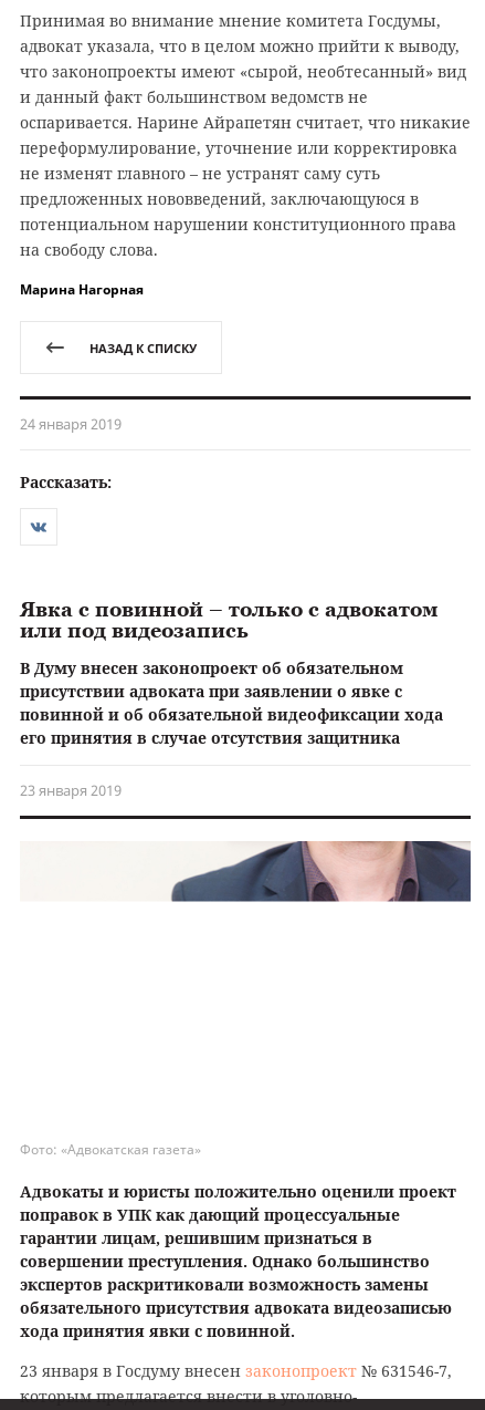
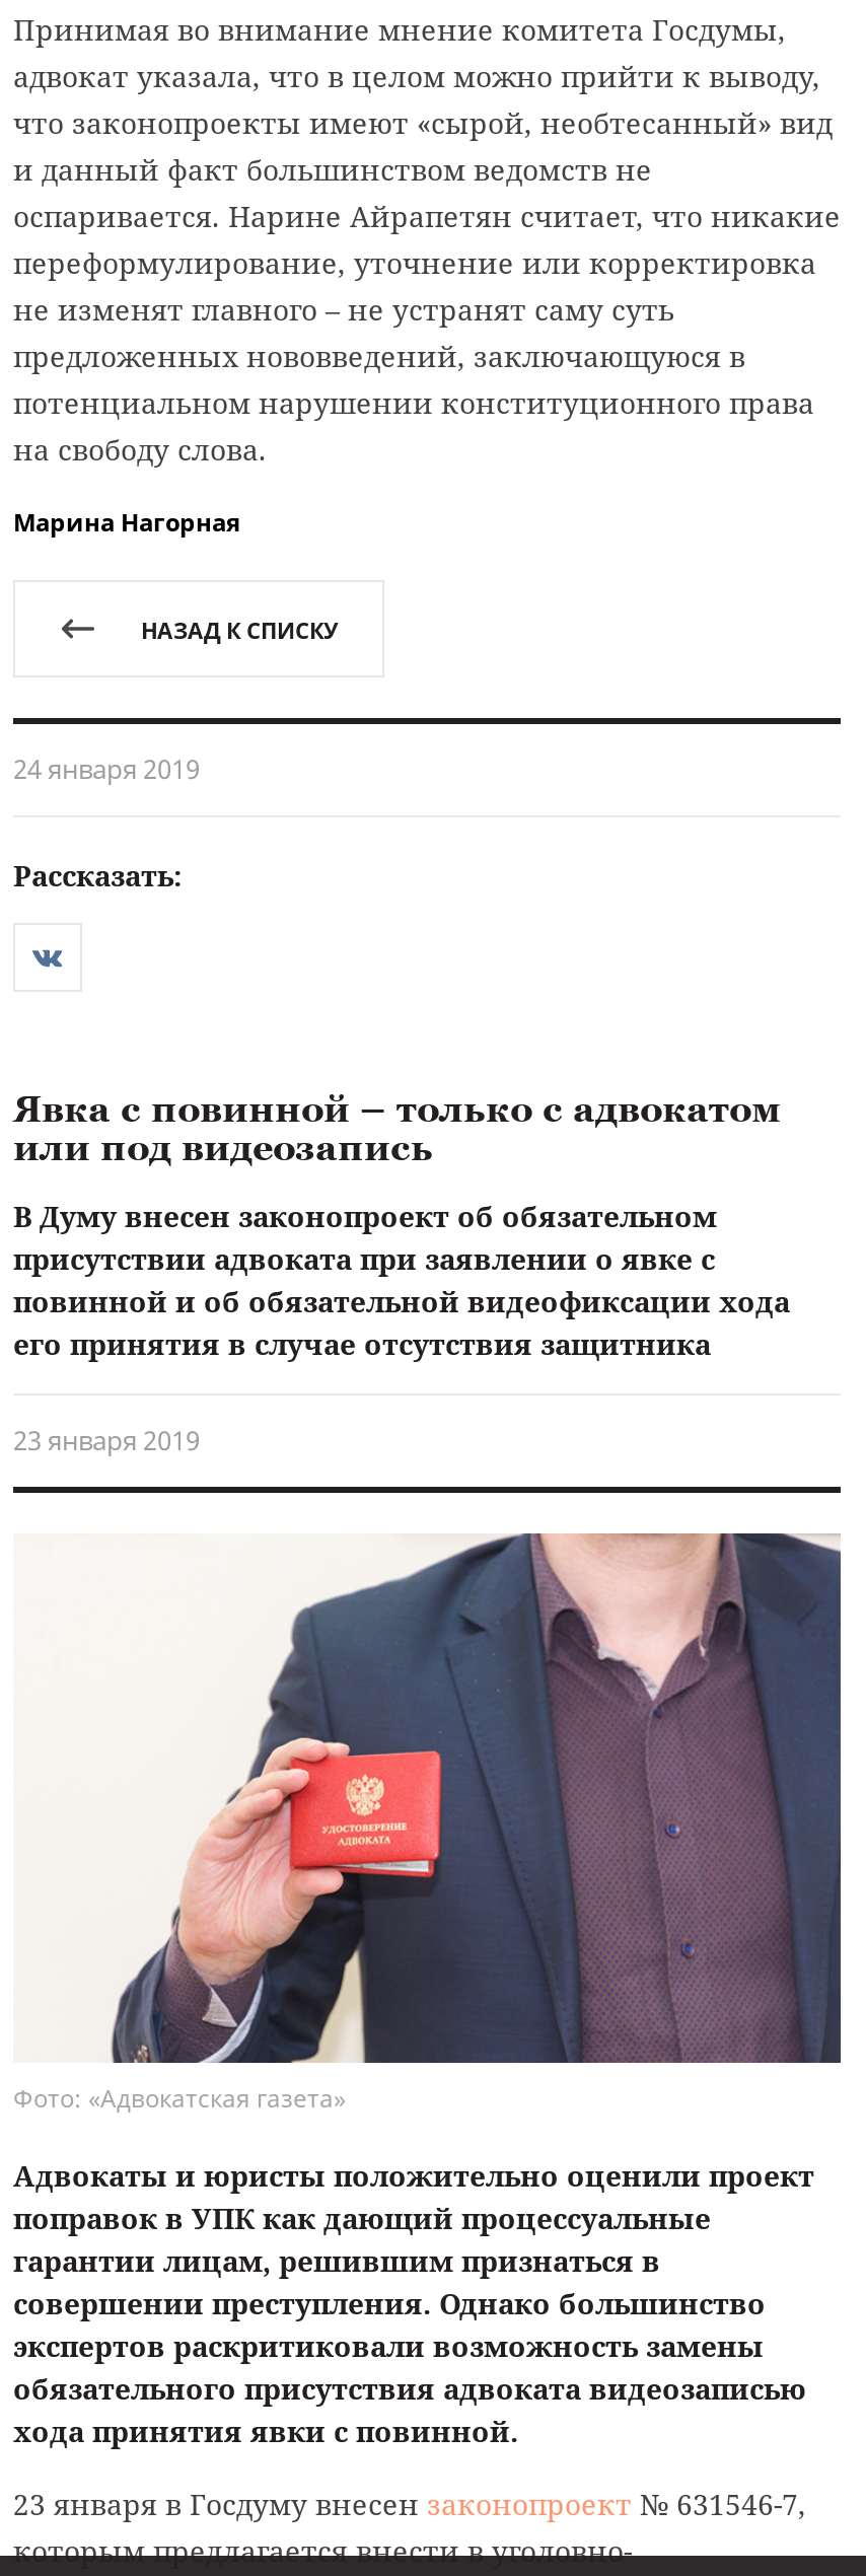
+ [image]
